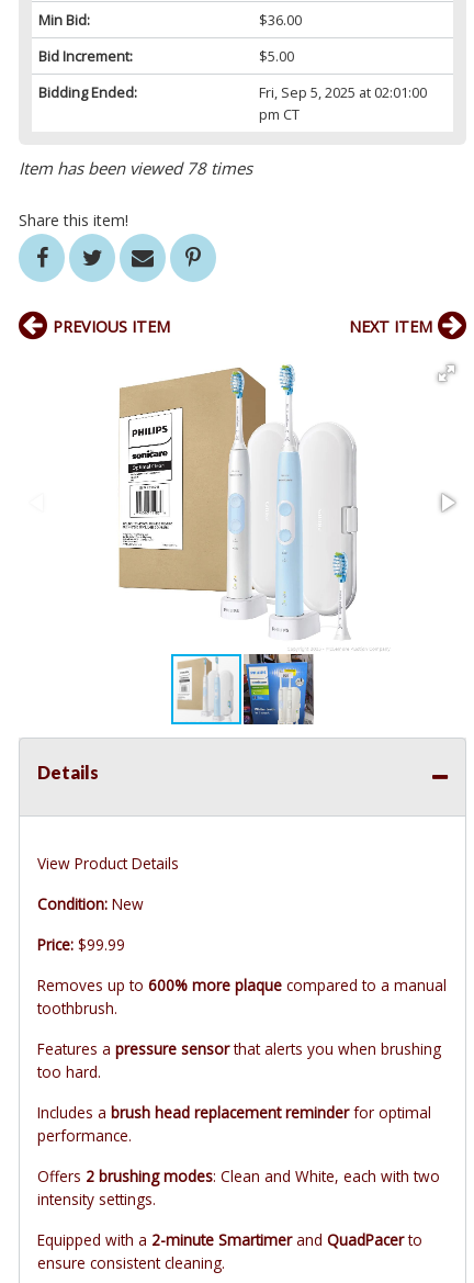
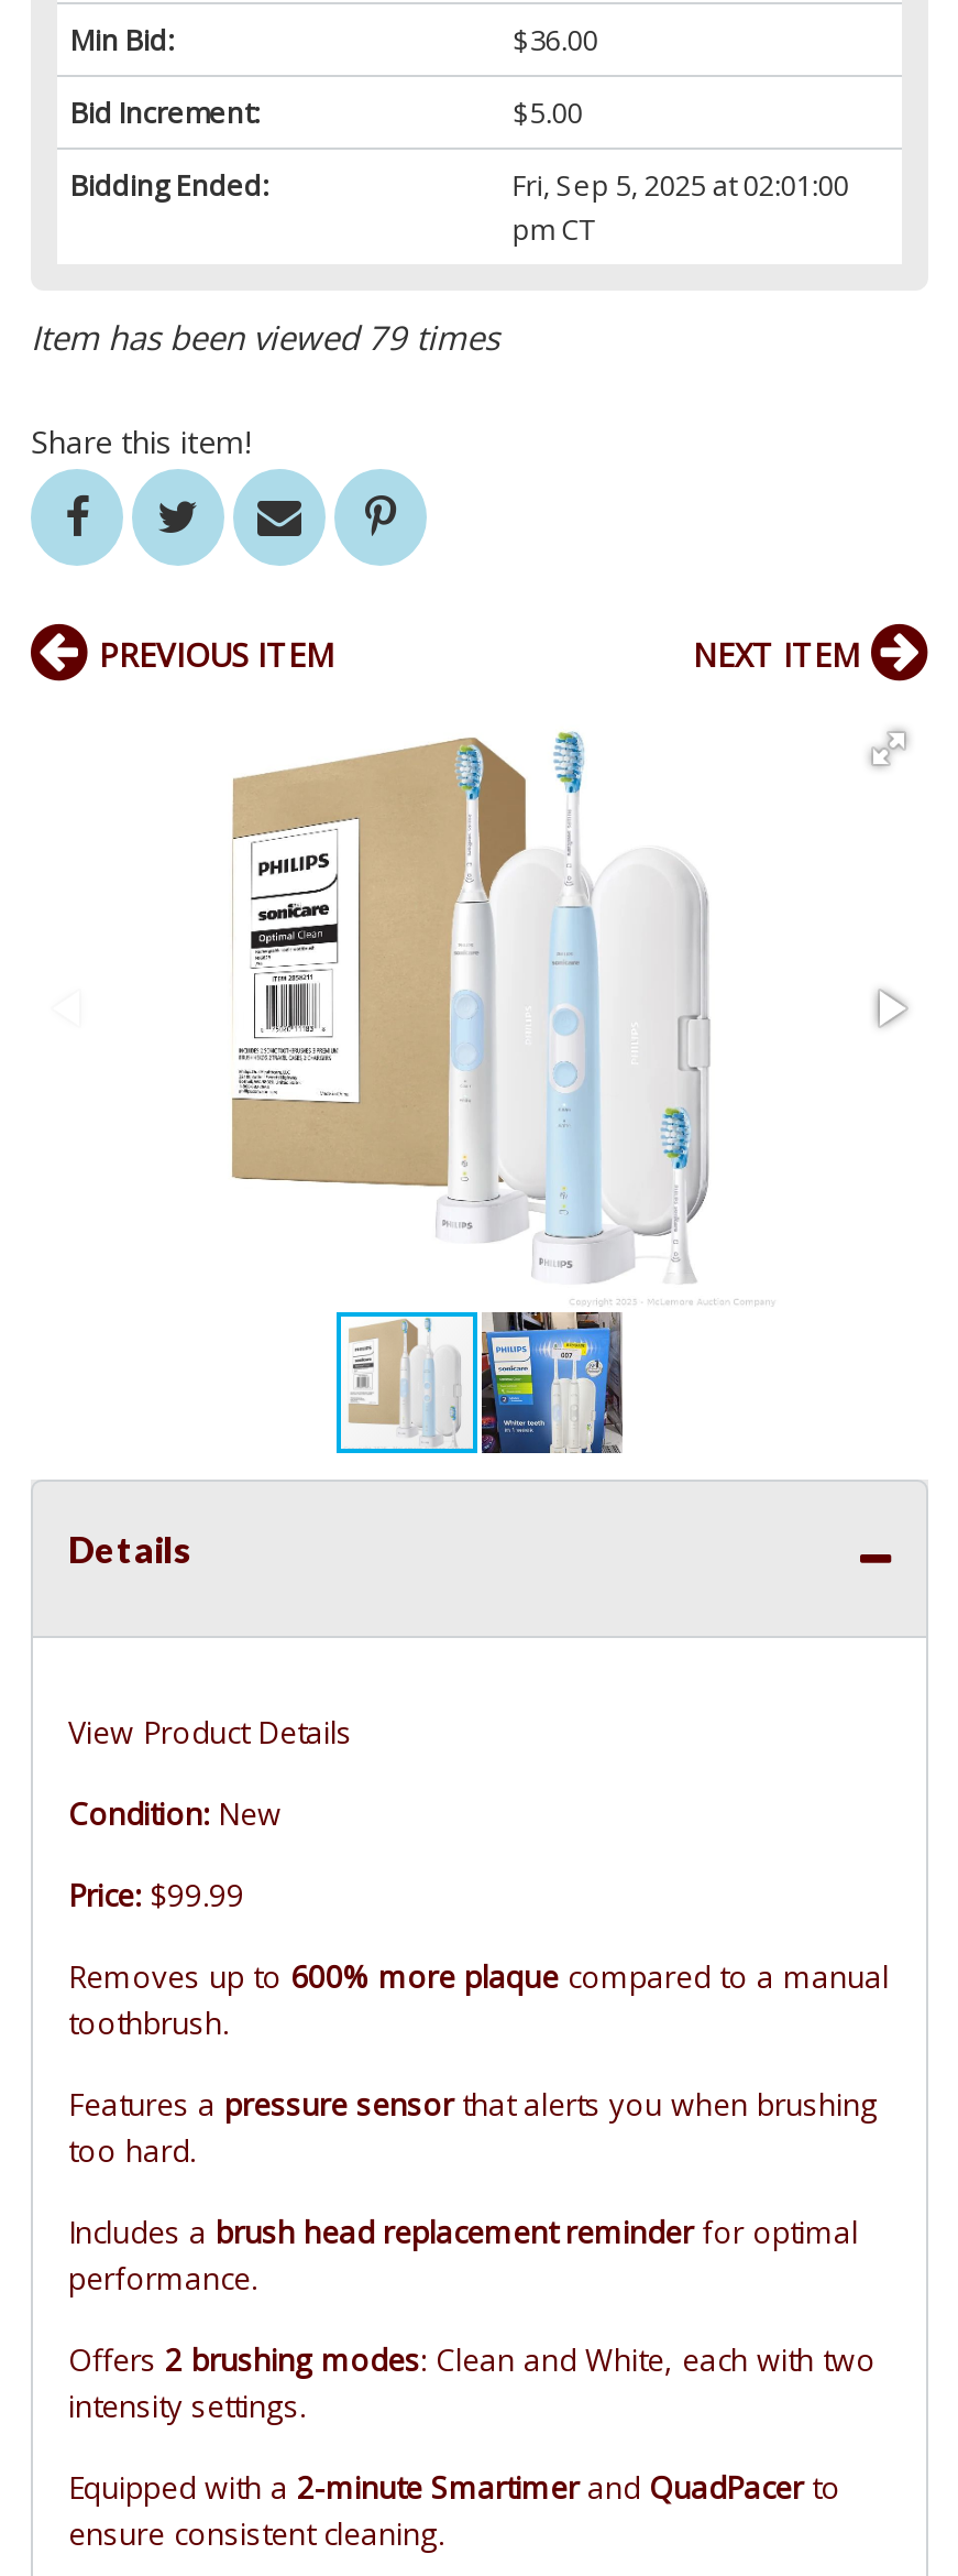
- Item has been viewed 78 times
+ Item has been viewed 79 times
